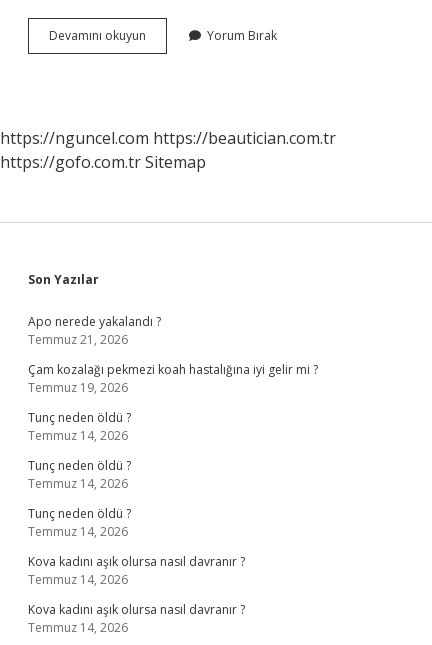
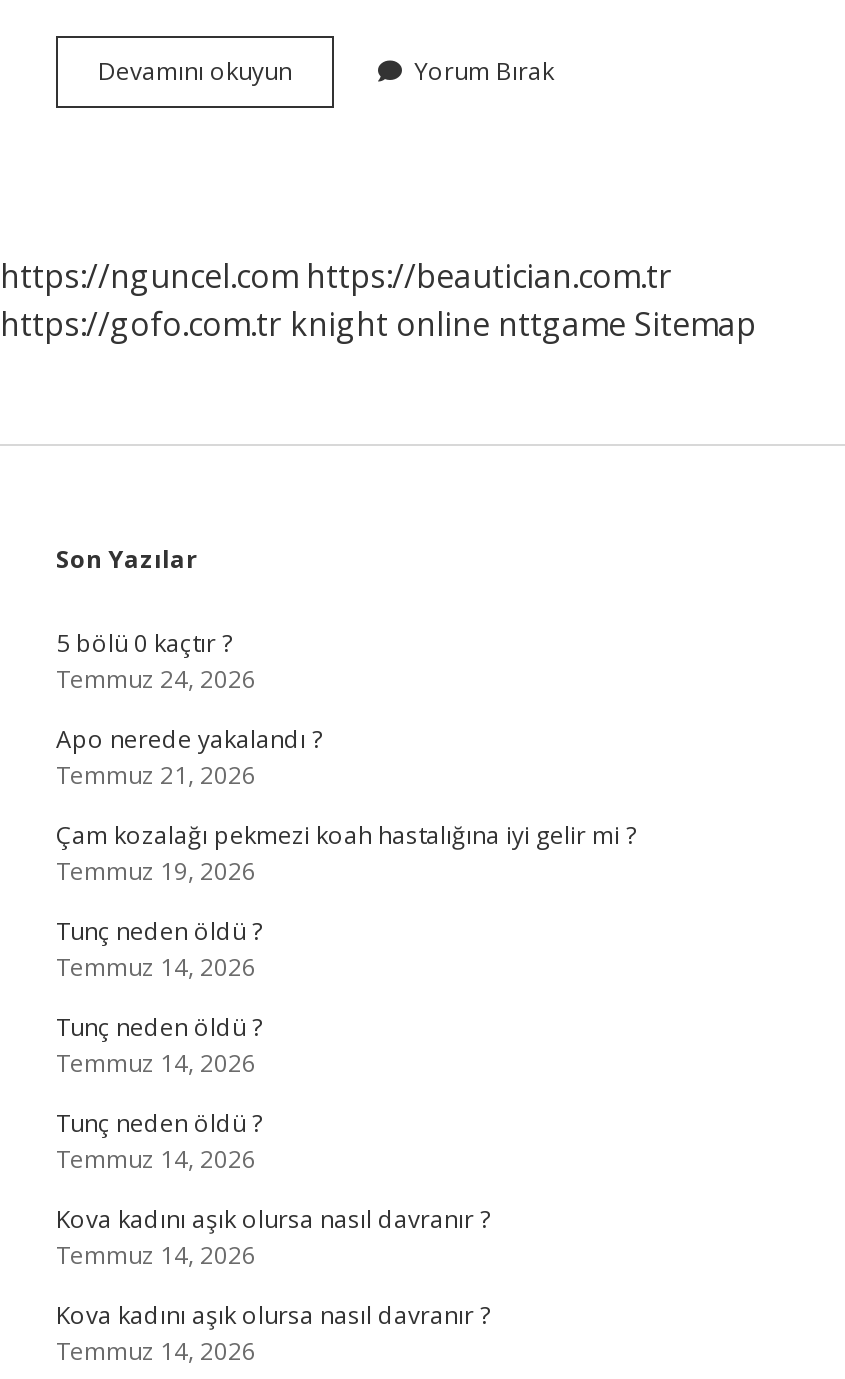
- https://gofo.com.tr Sitemap
+ https://gofo.com.tr knight online nttgame Sitemap

+ 5 bölü 0 kaçtır ?
+ Temmuz 24, 2026
